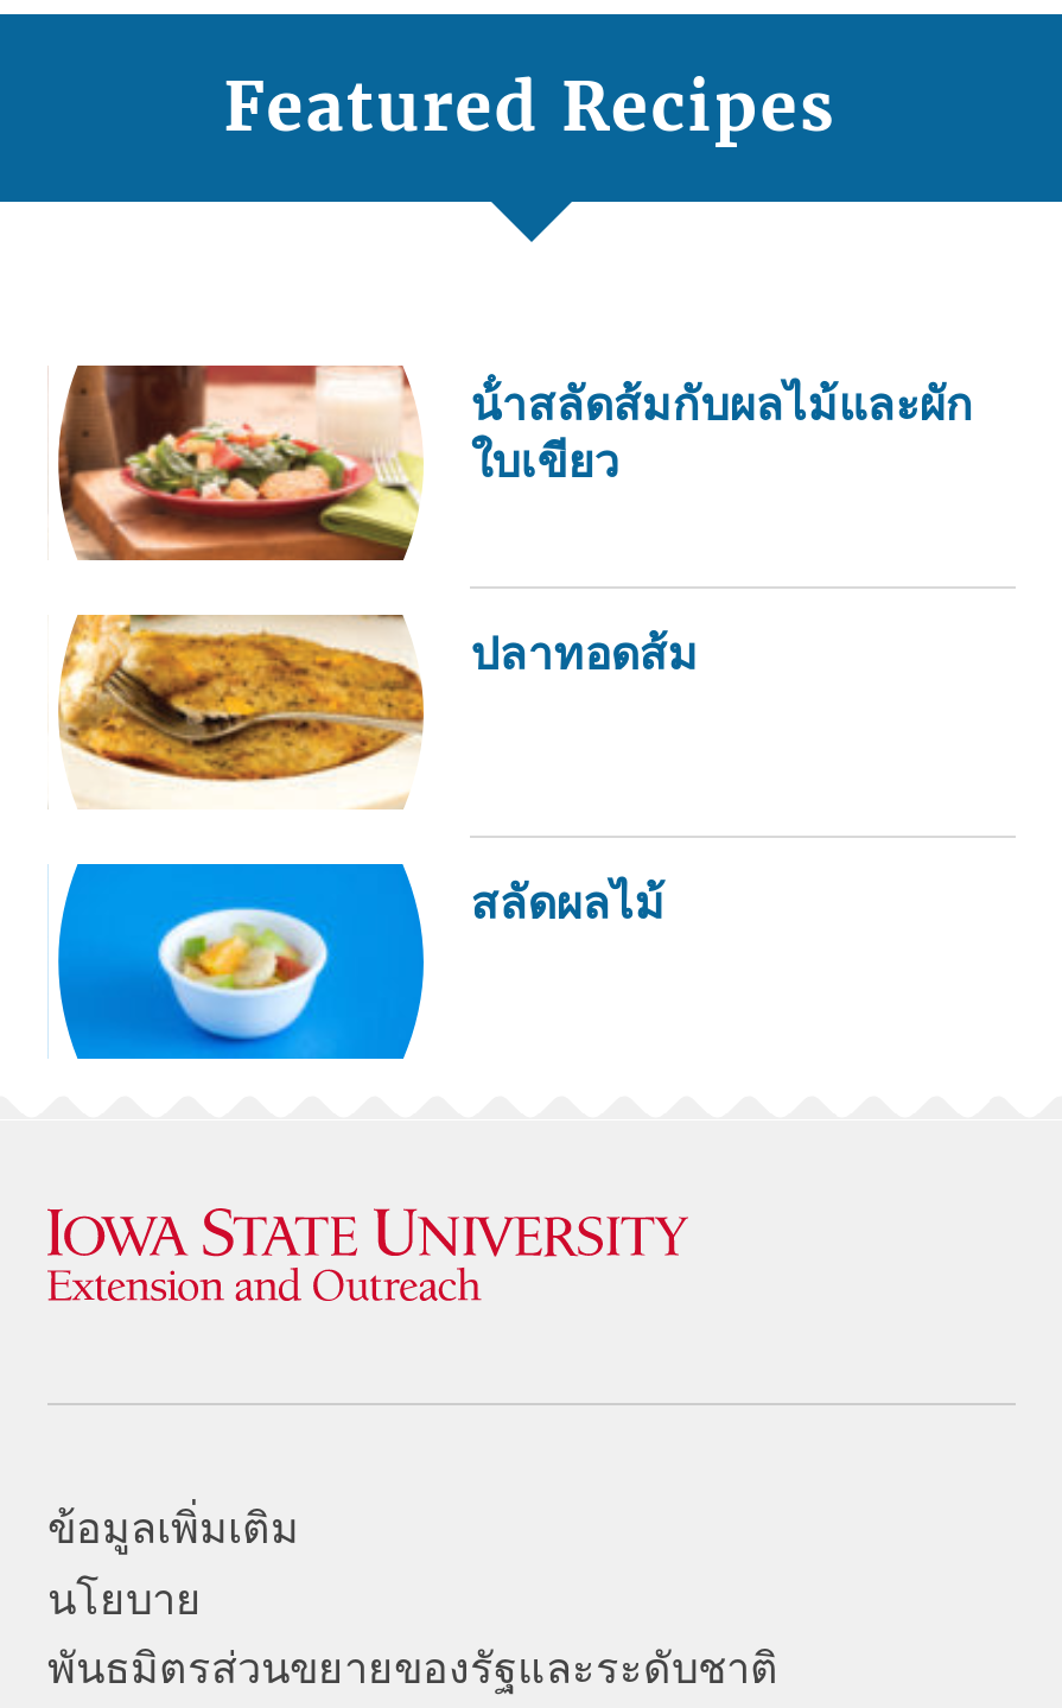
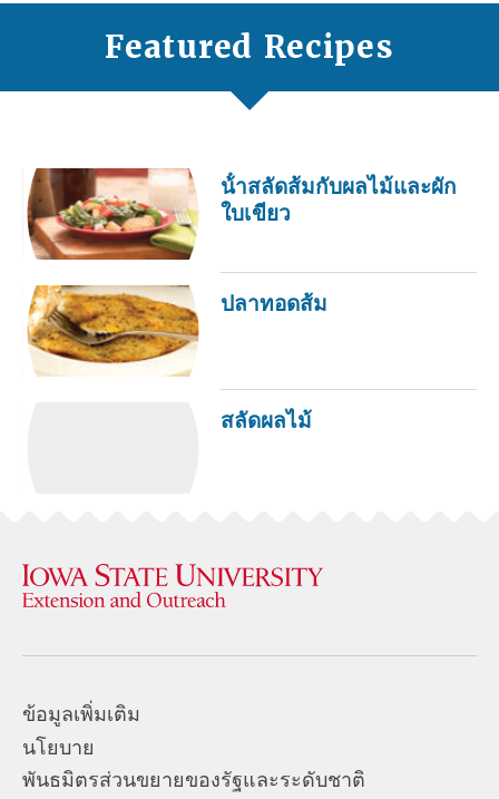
- [image]
